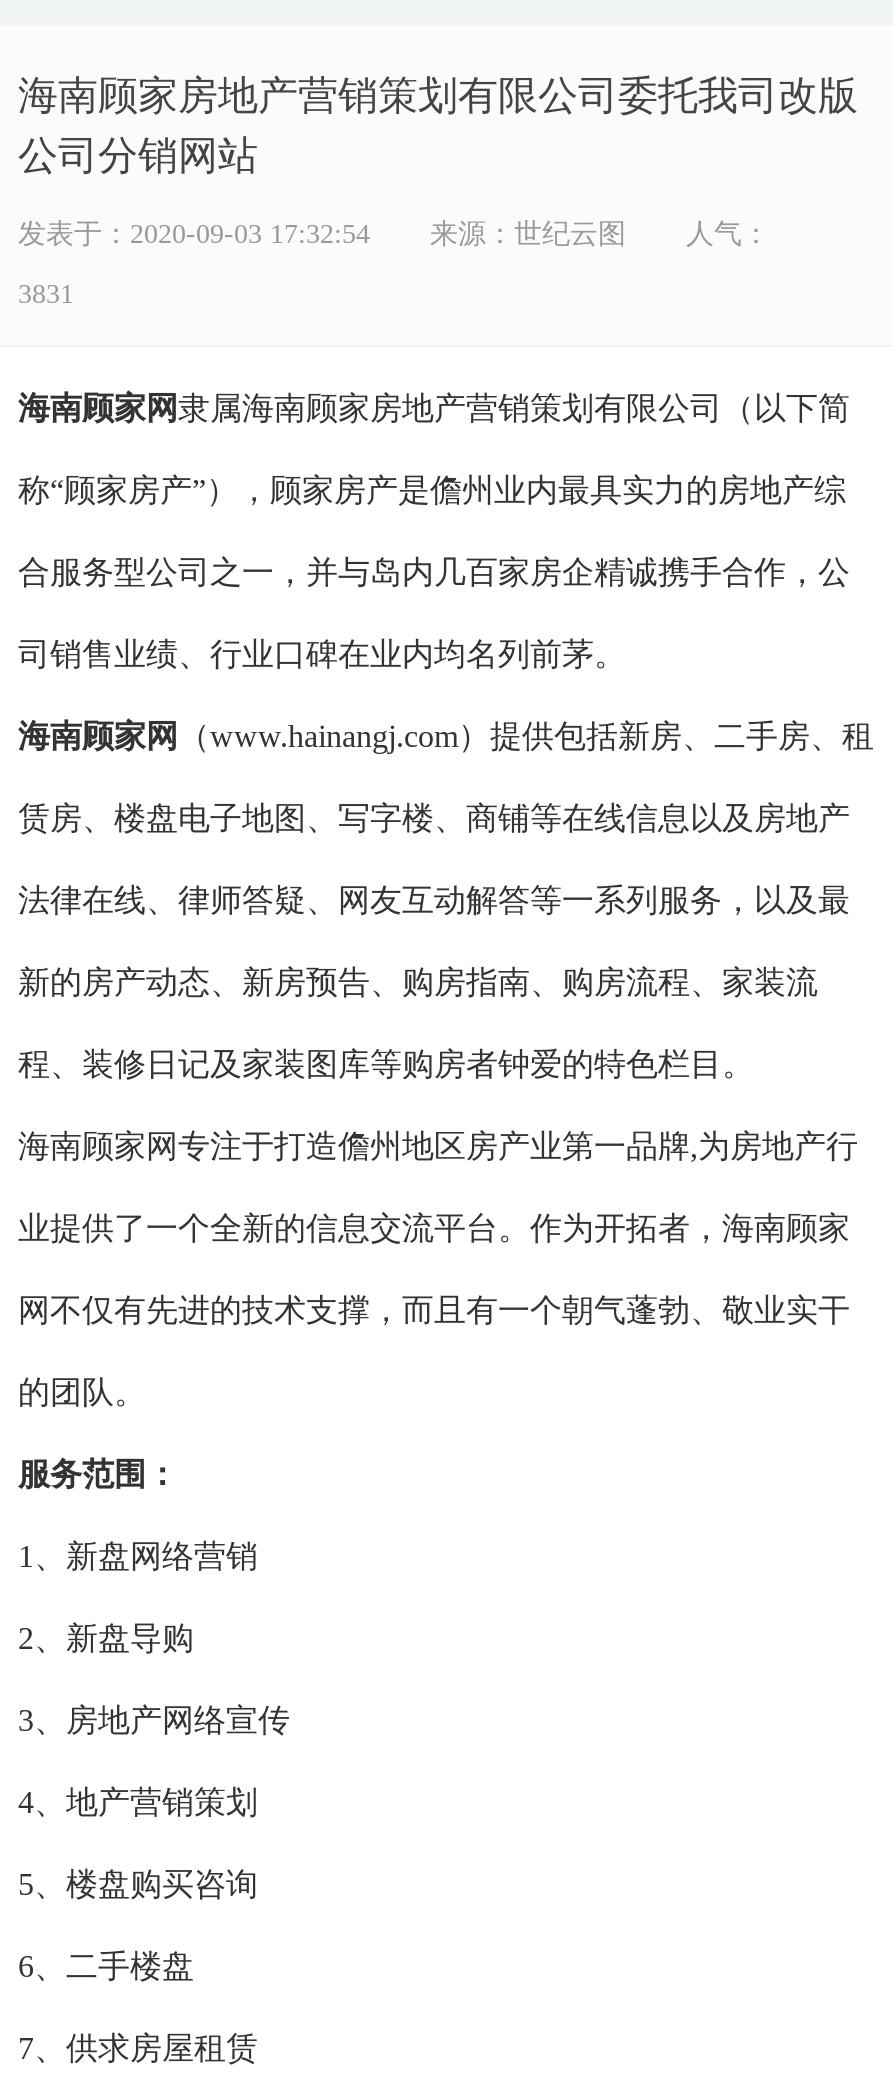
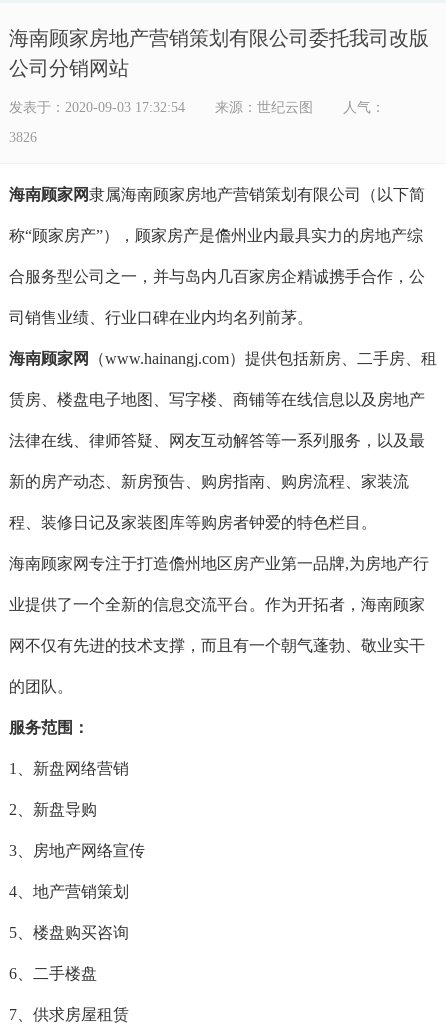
- 3831
+ 3826
